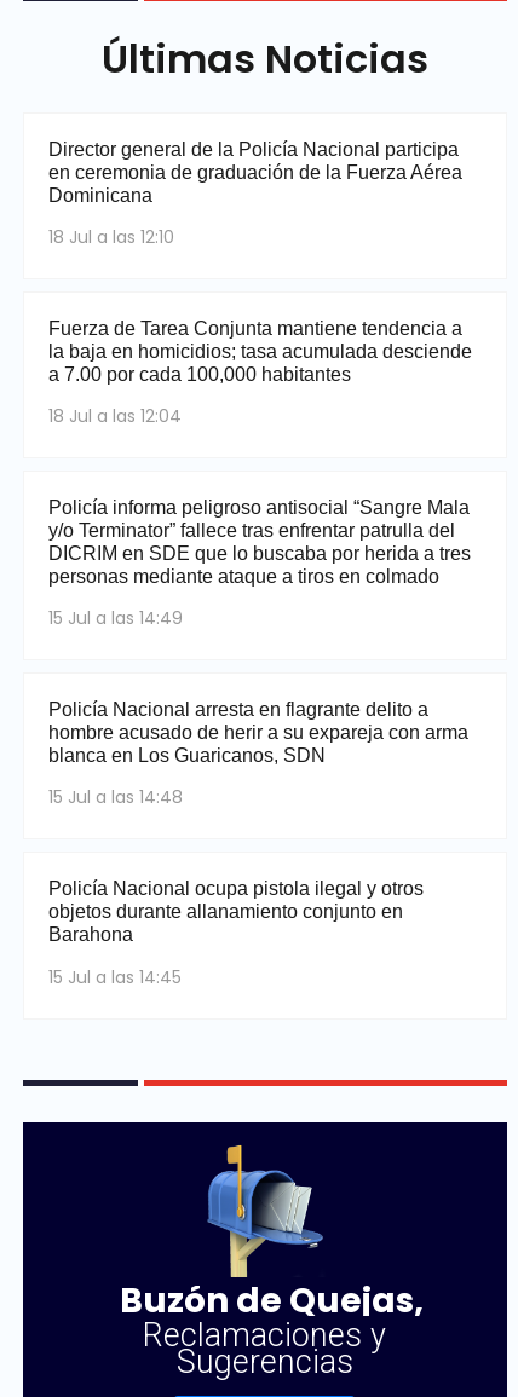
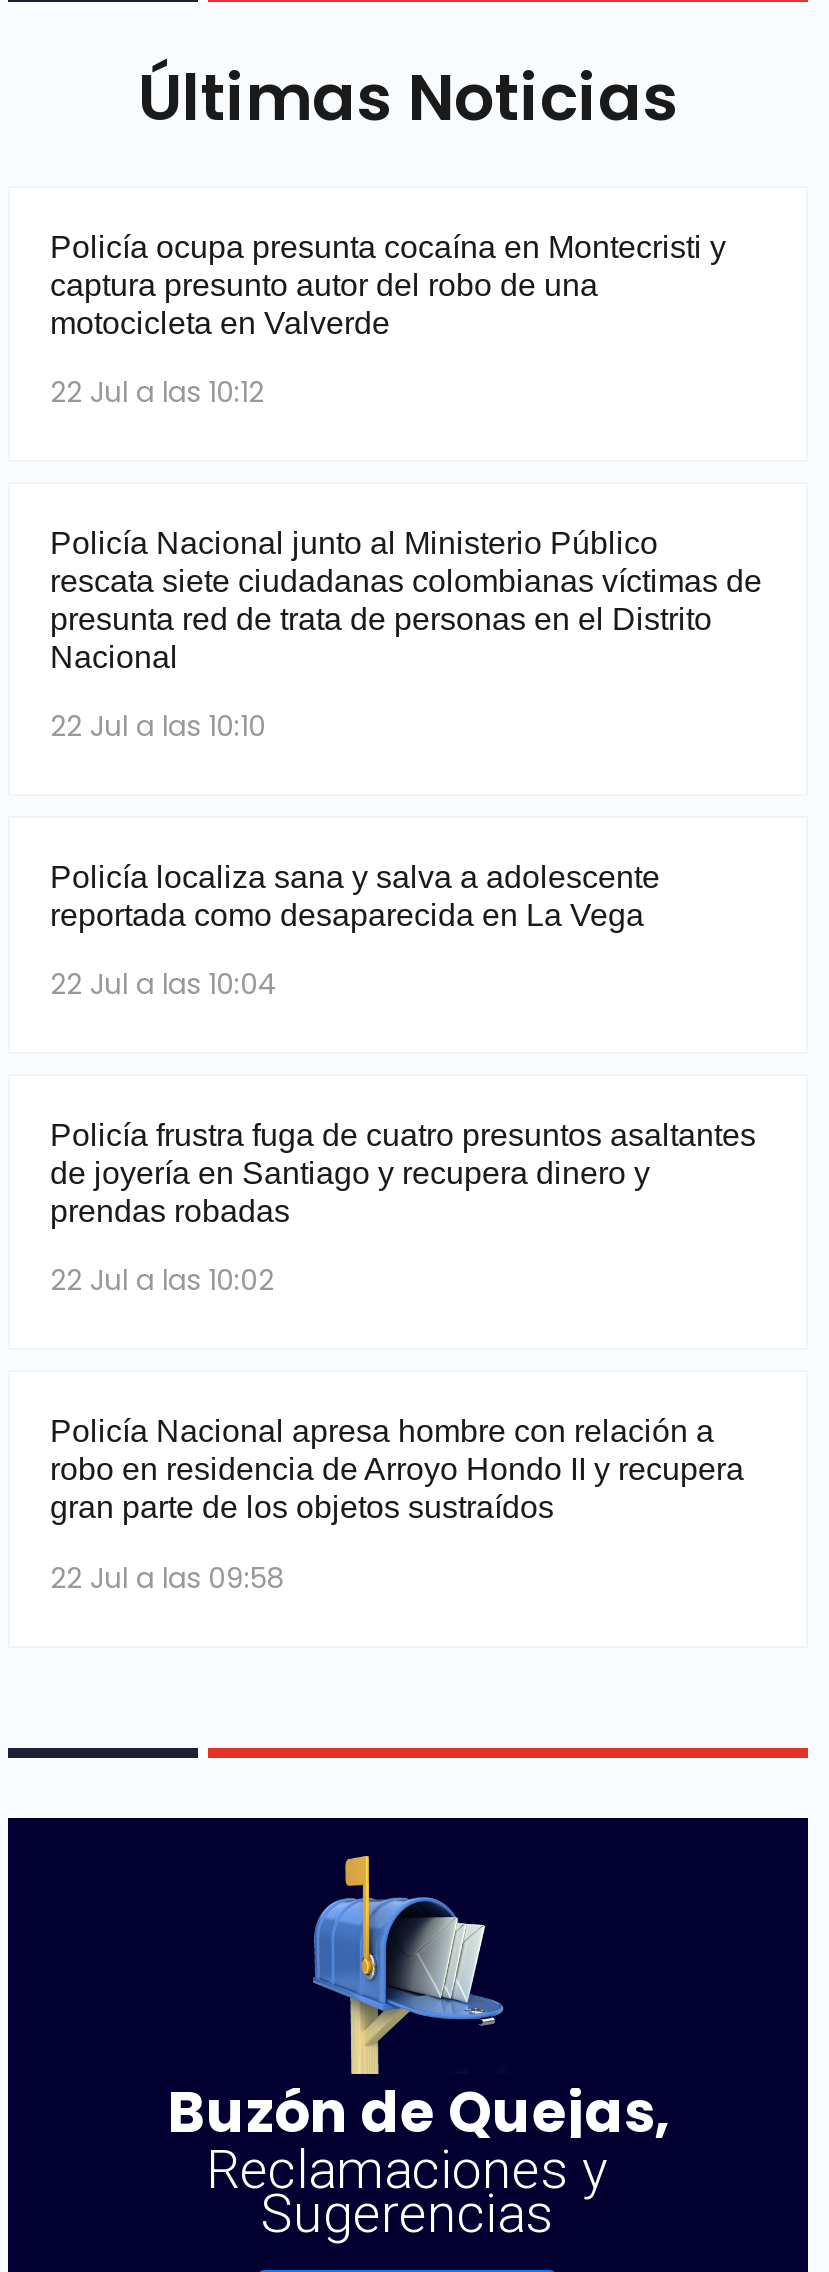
- Director general de la Policía Nacional participa
- en ceremonia de graduación de la Fuerza Aérea
- Dominicana
+ Policía ocupa presunta cocaína en Montecristi y
+ captura presunto autor del robo de una
+ motocicleta en Valverde

- 18 Jul a las 12:10
+ 22 Jul a las 10:12

- Fuerza de Tarea Conjunta mantiene tendencia a
- la baja en homicidios; tasa acumulada desciende
- a 7.00 por cada 100,000 habitantes
+ Policía Nacional junto al Ministerio Público
+ rescata siete ciudadanas colombianas víctimas de
+ presunta red de trata de personas en el Distrito
+ Nacional

- 18 Jul a las 12:04
+ 22 Jul a las 10:10

- Policía informa peligroso antisocial “Sangre Mala
- y/o Terminator” fallece tras enfrentar patrulla del
- DICRIM en SDE que lo buscaba por herida a tres
- personas mediante ataque a tiros en colmado
+ Policía localiza sana y salva a adolescente
+ reportada como desaparecida en La Vega

- 15 Jul a las 14:49
+ 22 Jul a las 10:04

- Policía Nacional arresta en flagrante delito a
- hombre acusado de herir a su expareja con arma
- blanca en Los Guaricanos, SDN
+ Policía frustra fuga de cuatro presuntos asaltantes
+ de joyería en Santiago y recupera dinero y
+ prendas robadas

- 15 Jul a las 14:48
+ 22 Jul a las 10:02

- Policía Nacional ocupa pistola ilegal y otros
- objetos durante allanamiento conjunto en
- Barahona
+ Policía Nacional apresa hombre con relación a
+ robo en residencia de Arroyo Hondo II y recupera
+ gran parte de los objetos sustraídos

- 15 Jul a las 14:45
+ 22 Jul a las 09:58
